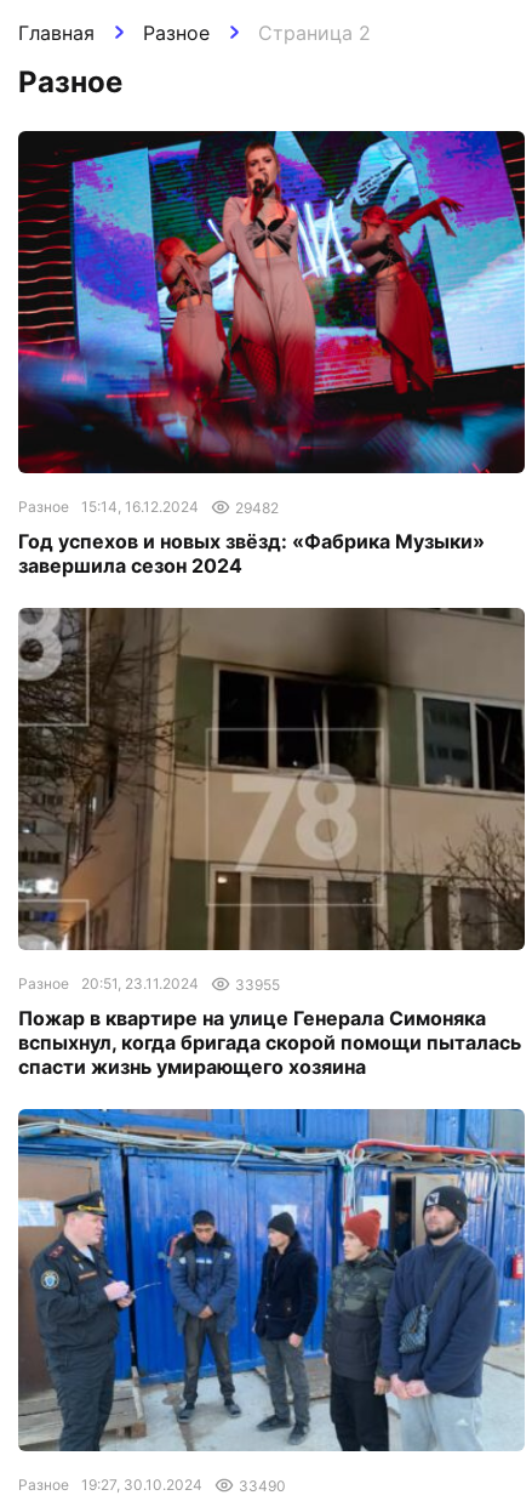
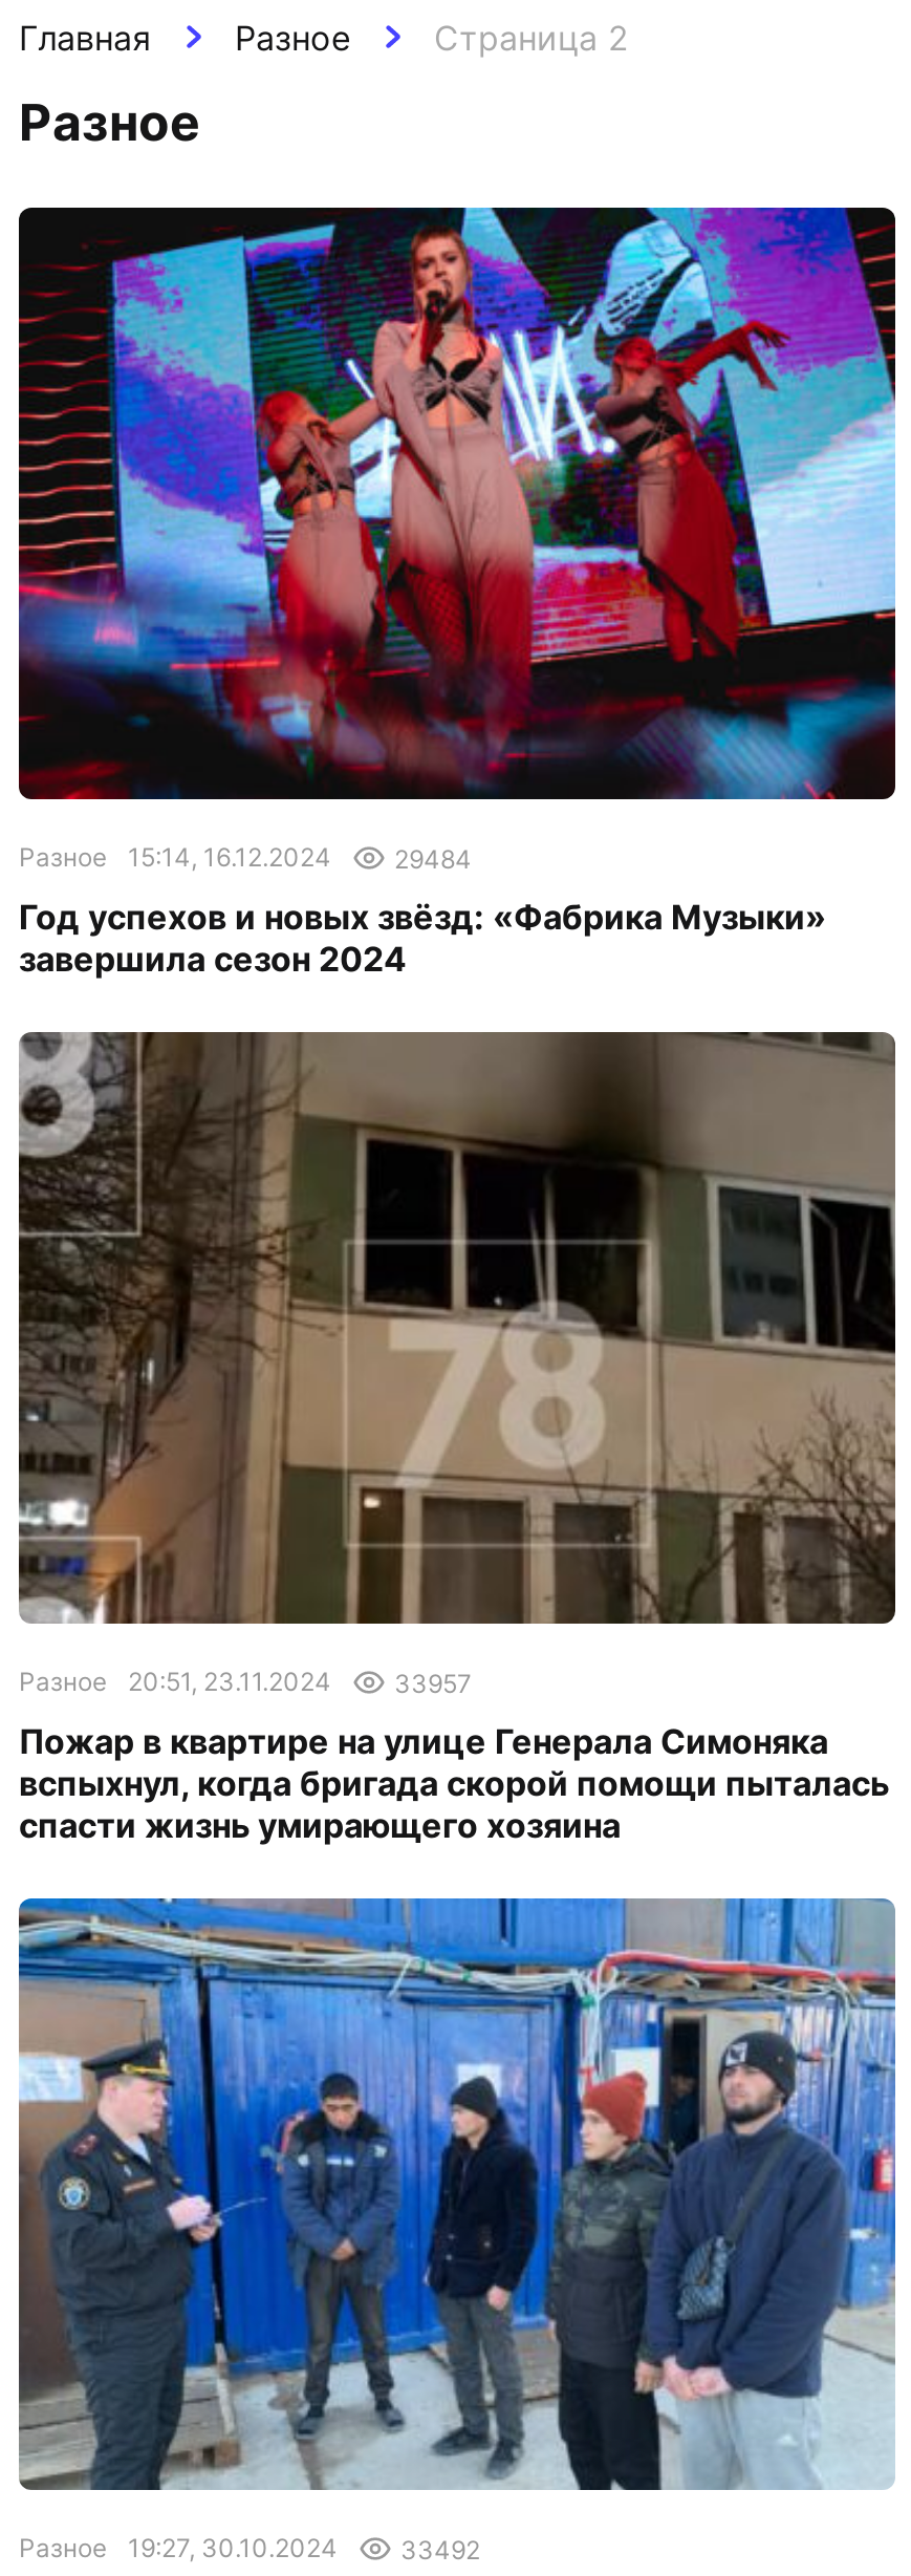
- Разное 15:14, 16.12.2024 29482
+ Разное 15:14, 16.12.2024 29484

- Разное 20:51, 23.11.2024 33955
+ Разное 20:51, 23.11.2024 33957

- Разное 19:27, 30.10.2024 33490
+ Разное 19:27, 30.10.2024 33492
